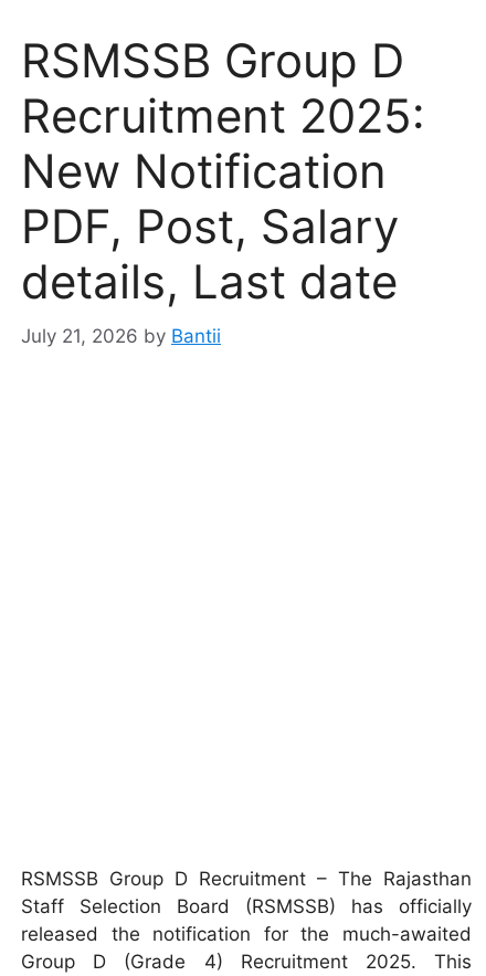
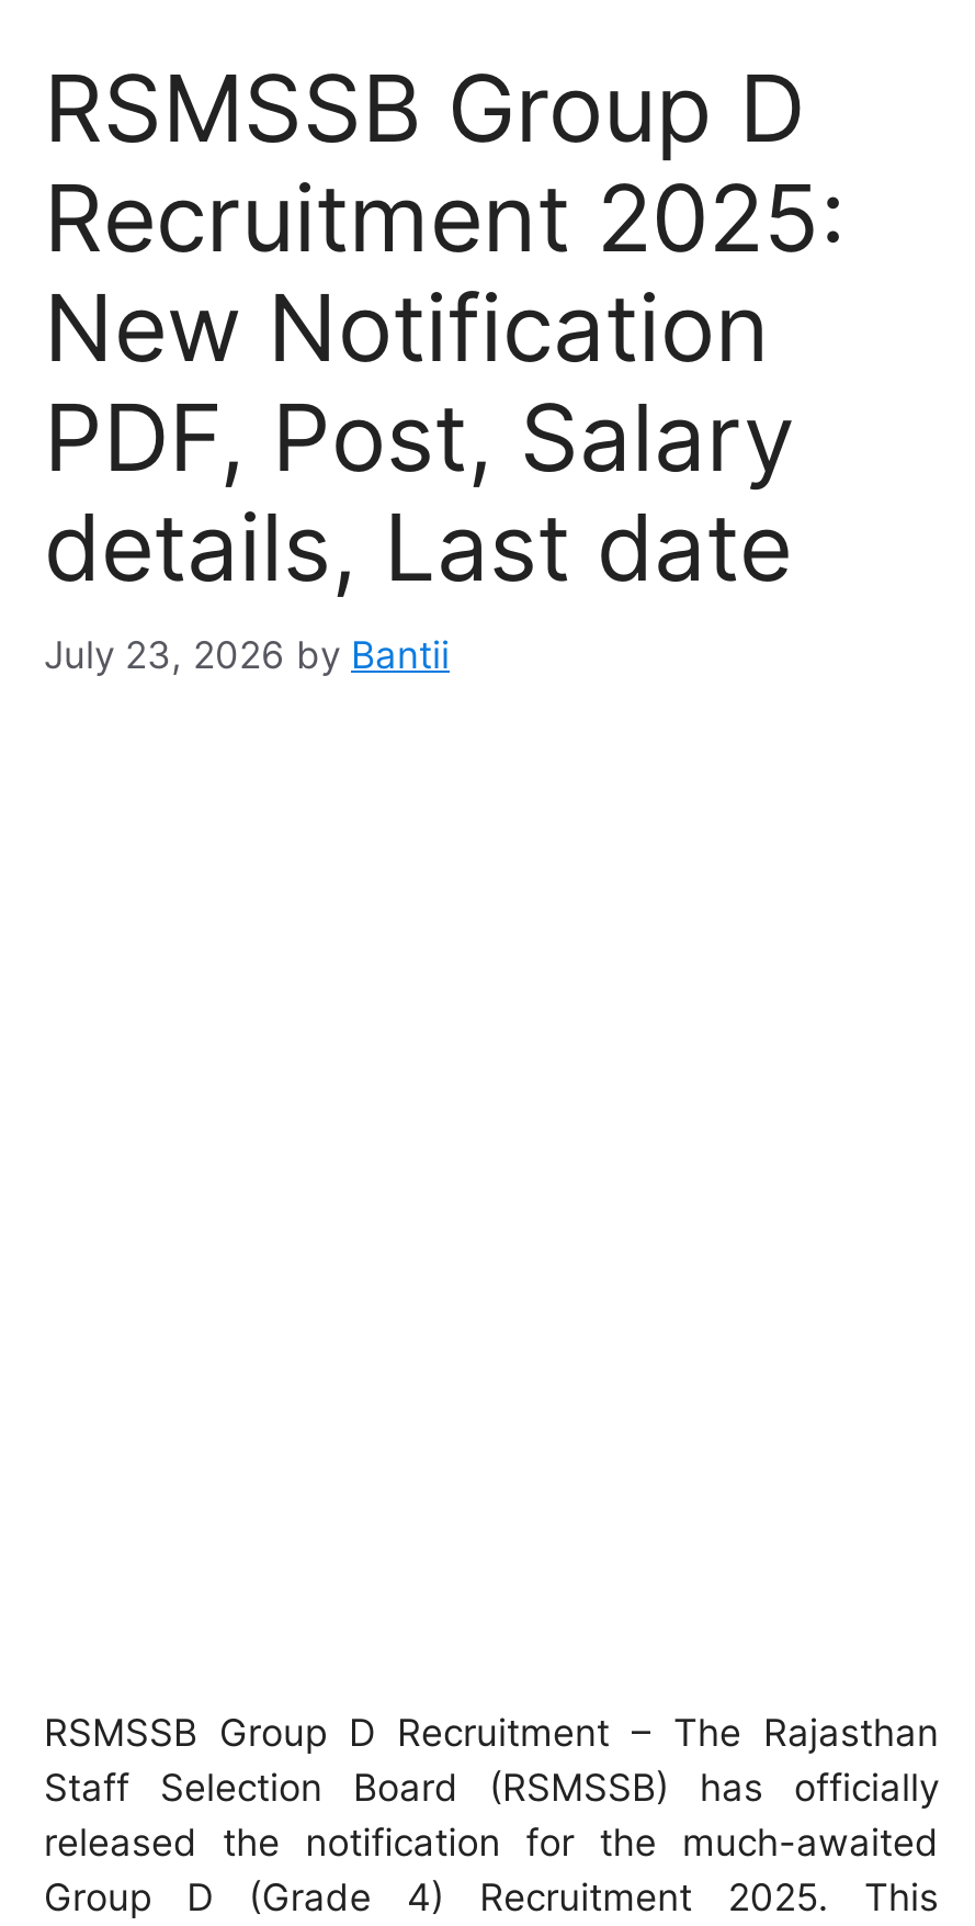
- July 21, 2026 by Bantii
+ July 23, 2026 by Bantii
